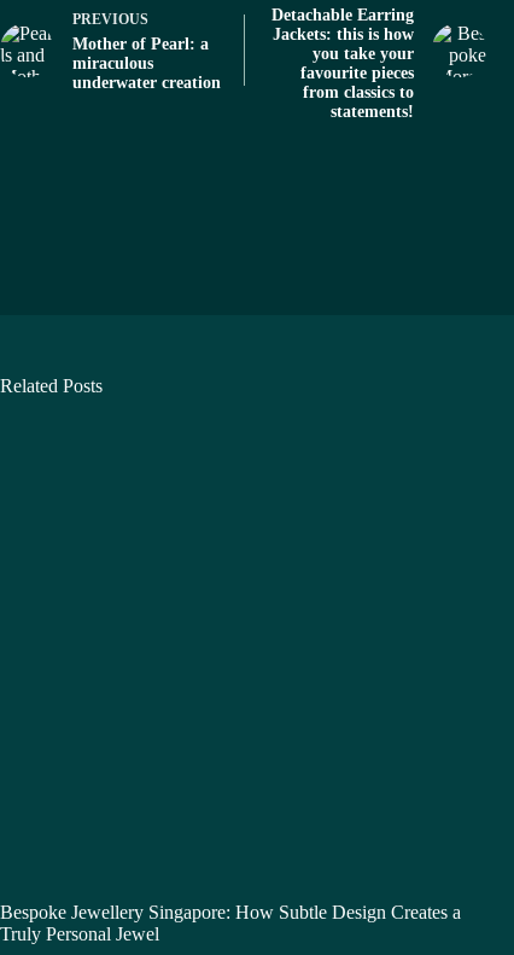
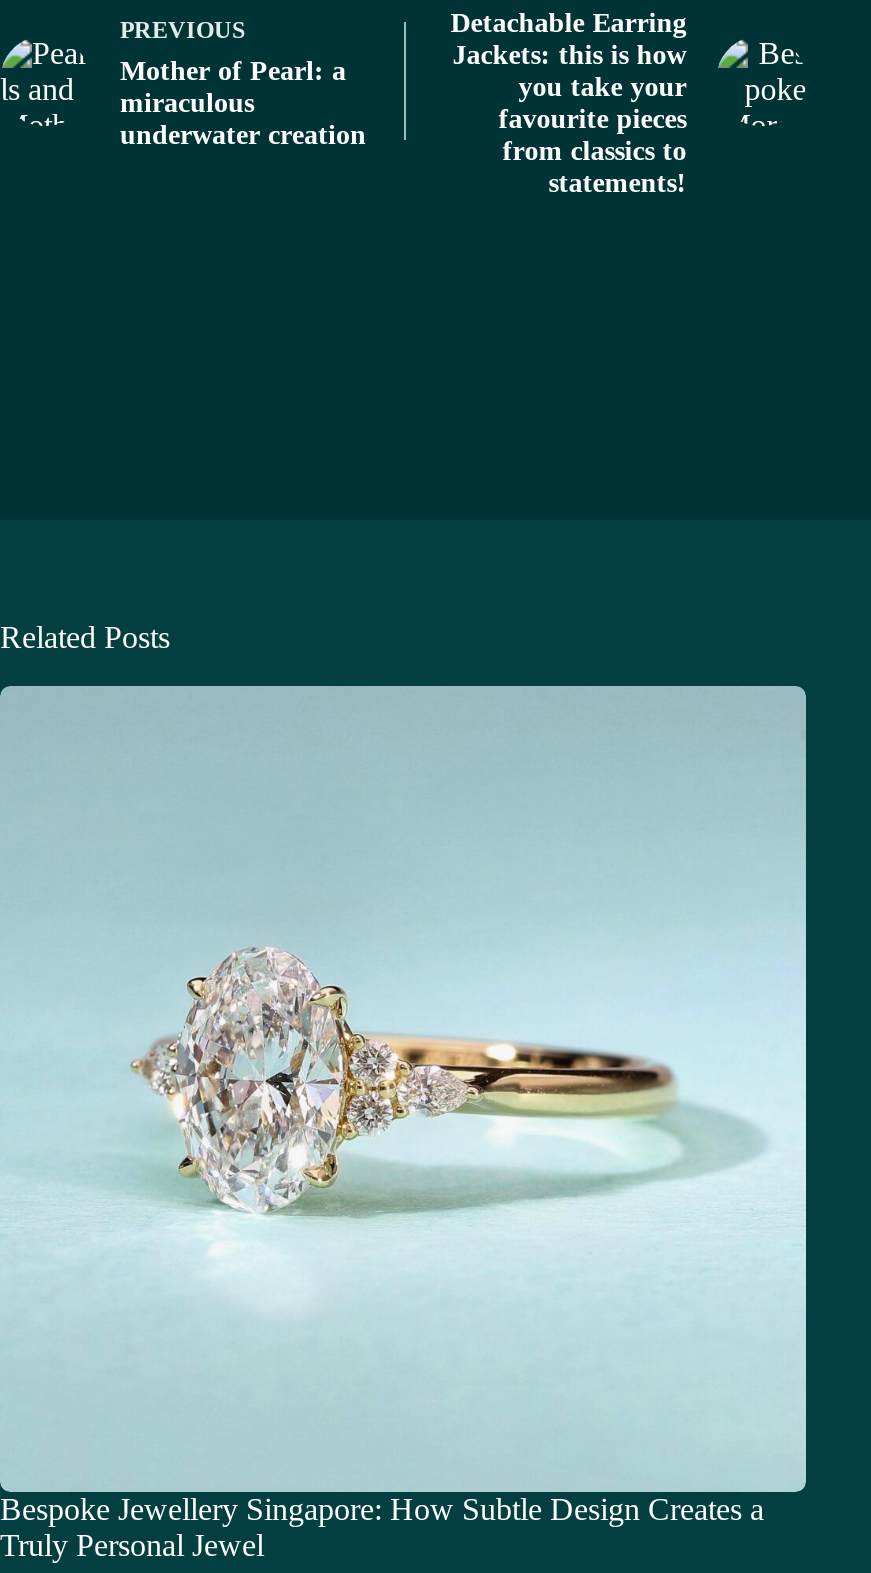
+ [image]
